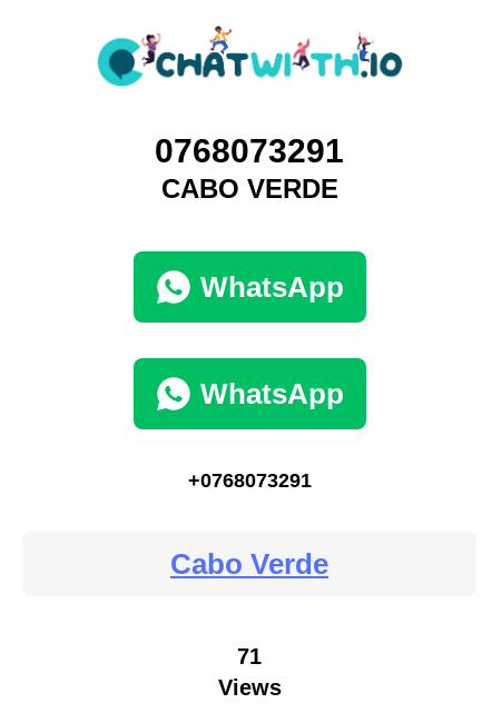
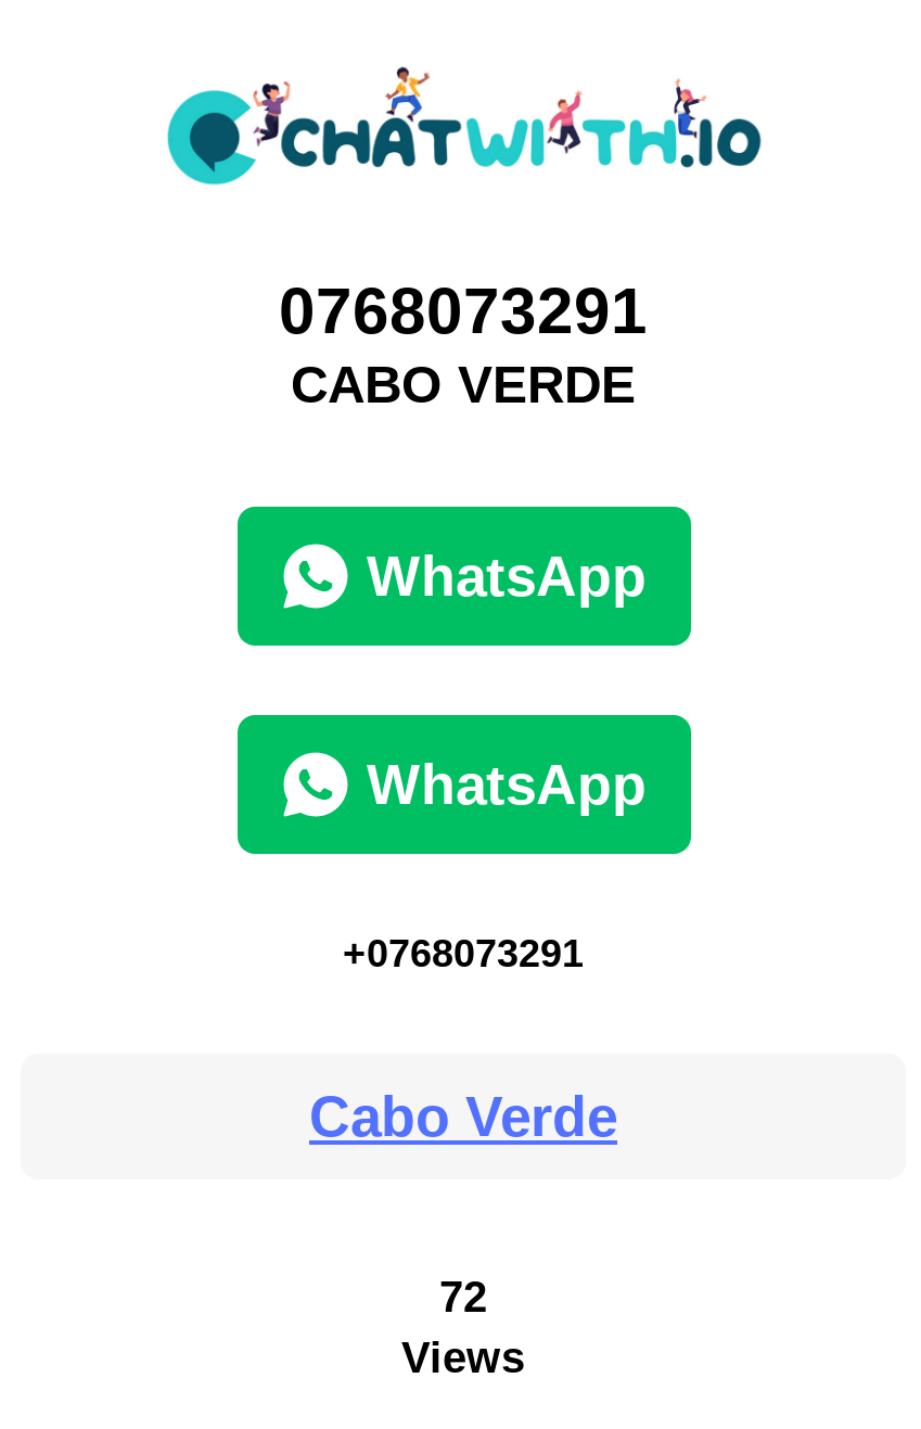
- 71
+ 72
